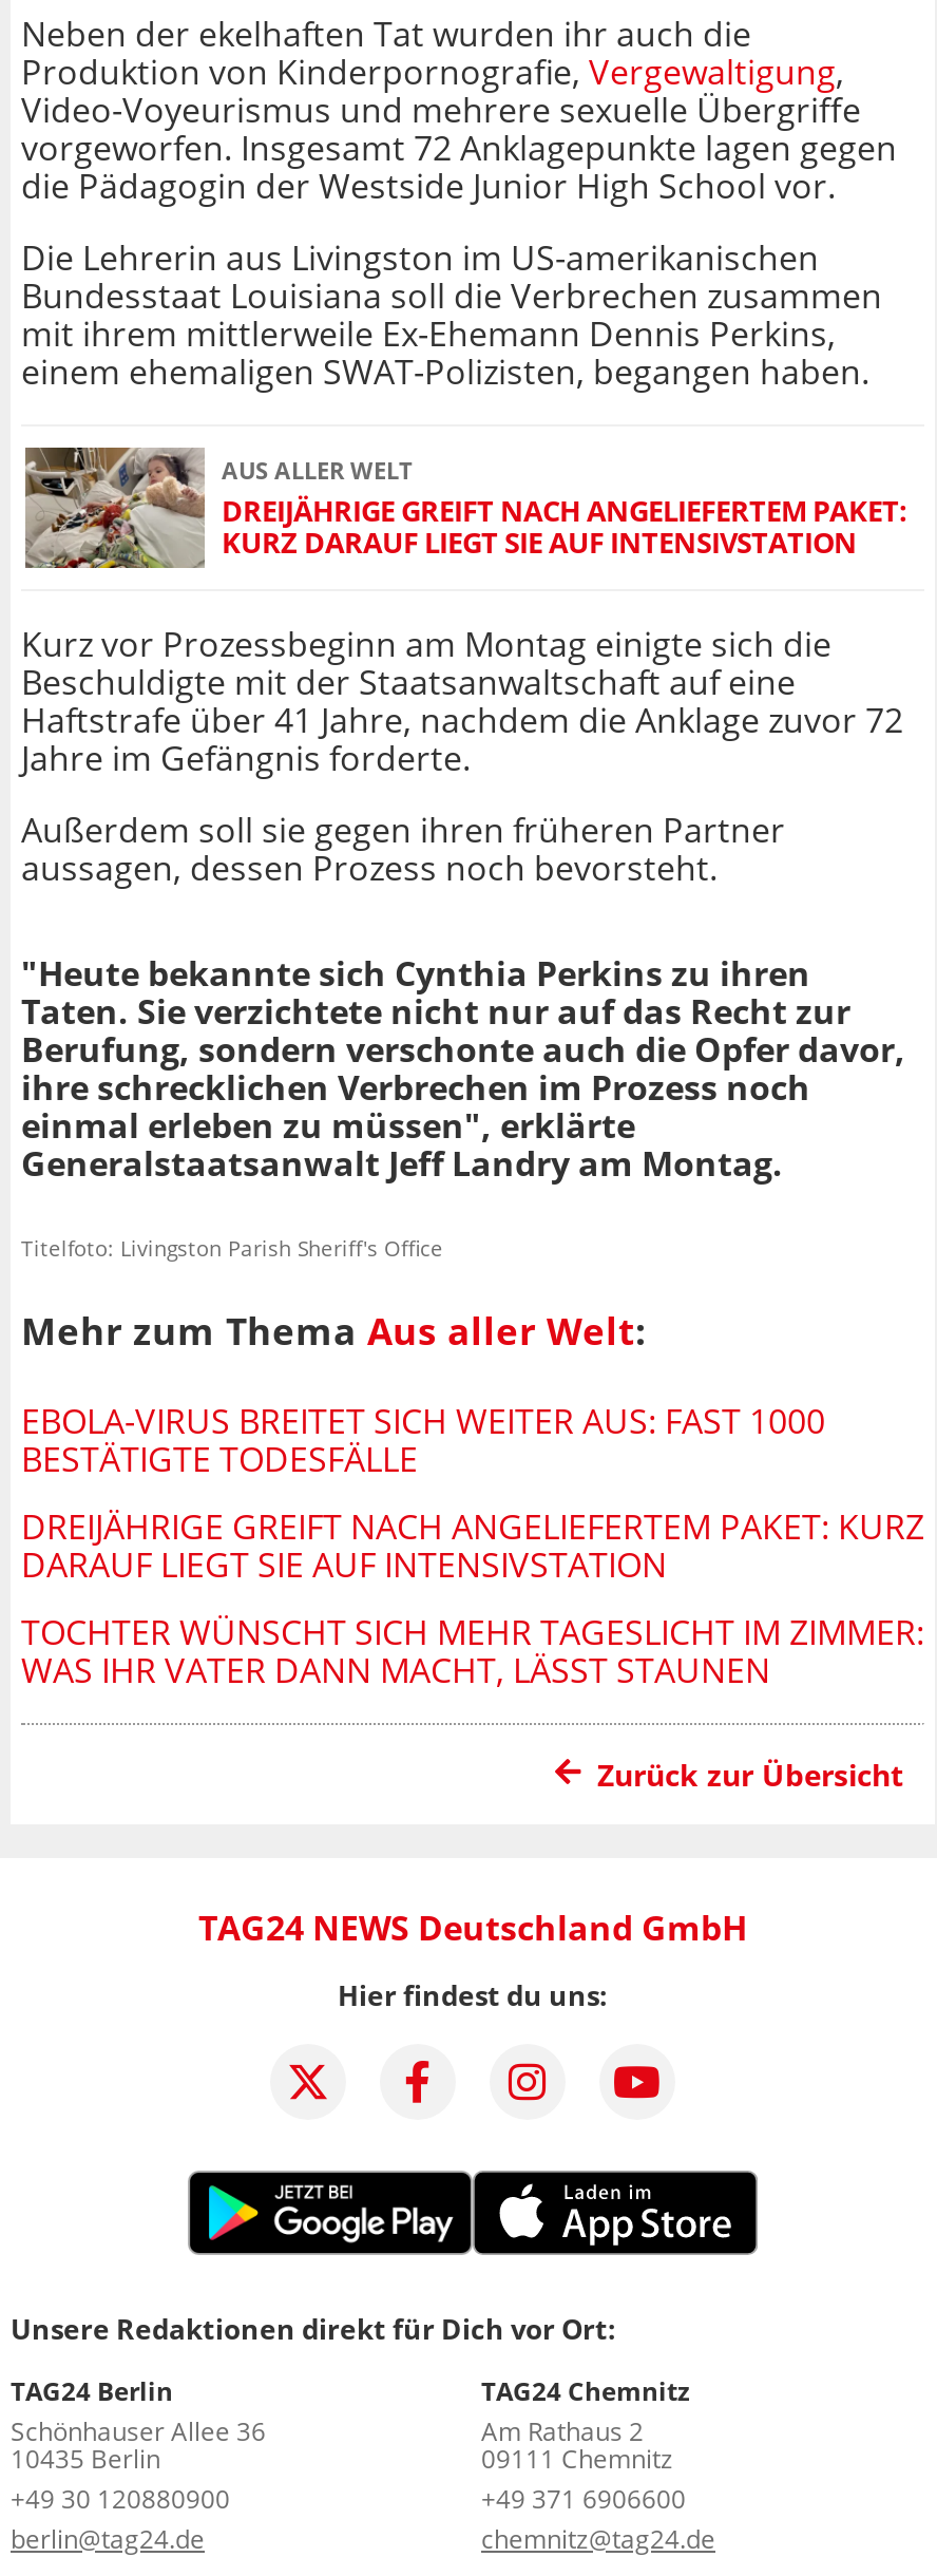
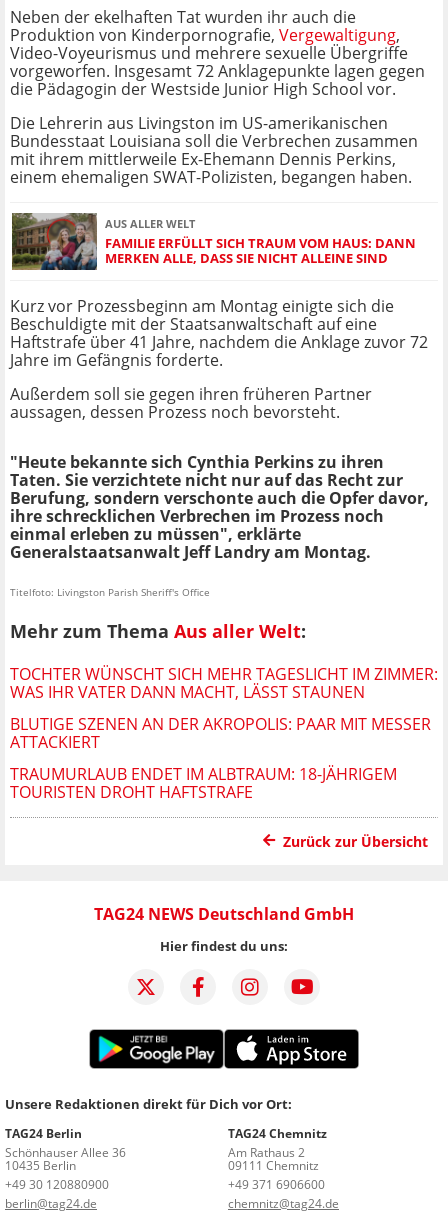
- [image]
- DREIJÄHRIGE GREIFT NACH ANGELIEFERTEM PAKET:
- KURZ DARAUF LIEGT SIE AUF INTENSIVSTATION
+ [image]
+ FAMILIE ERFÜLLT SICH TRAUM VOM HAUS: DANN
+ MERKEN ALLE, DASS SIE NICHT ALLEINE SIND

- EBOLA-VIRUS BREITET SICH WEITER AUS: FAST 1000
- BESTÄTIGTE TODESFÄLLE
- DREIJÄHRIGE GREIFT NACH ANGELIEFERTEM PAKET: KURZ
- DARAUF LIEGT SIE AUF INTENSIVSTATION

moved up: TOCHTER WÜNSCHT SICH MEHR TAGESLICHT IM ZIMMER: | WAS IHR VATER DANN MACHT, LÄSST STAUNEN

+ BLUTIGE SZENEN AN DER AKROPOLIS: PAAR MIT MESSER
+ ATTACKIERT
+ TRAUMURLAUB ENDET IM ALBTRAUM: 18-JÄHRIGEM
+ TOURISTEN DROHT HAFTSTRAFE
